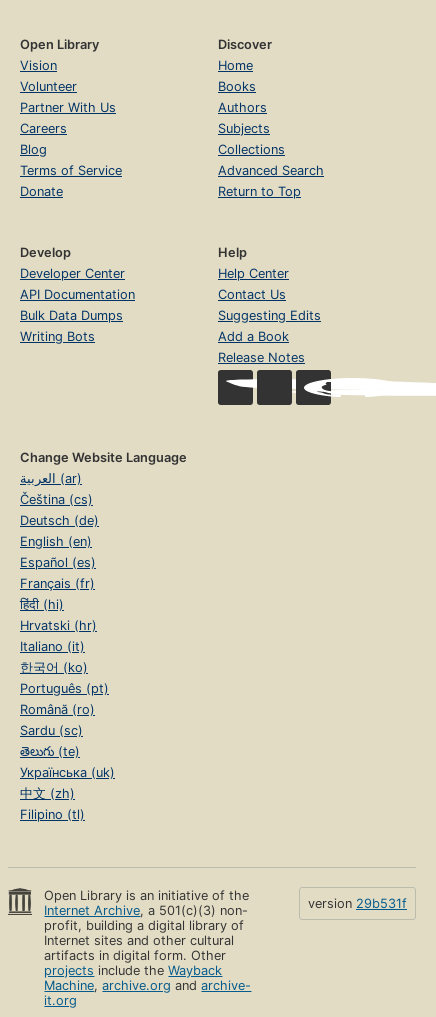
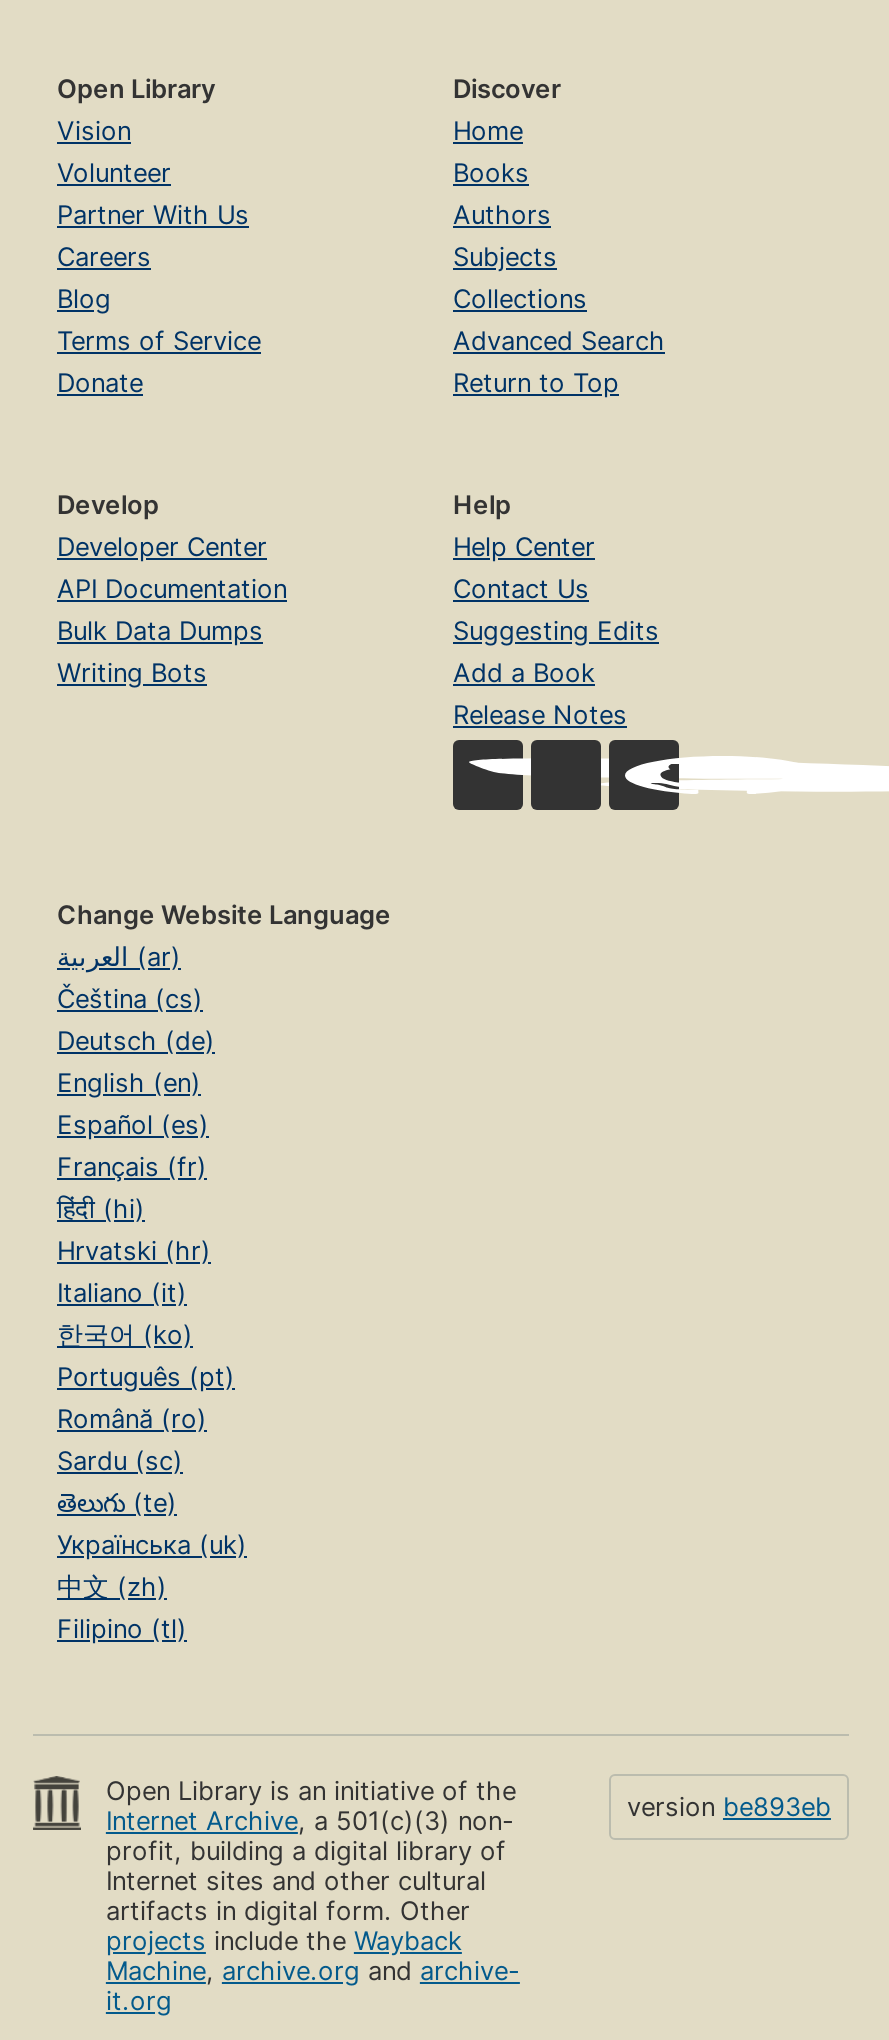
- version 29b531f
+ version be893eb
